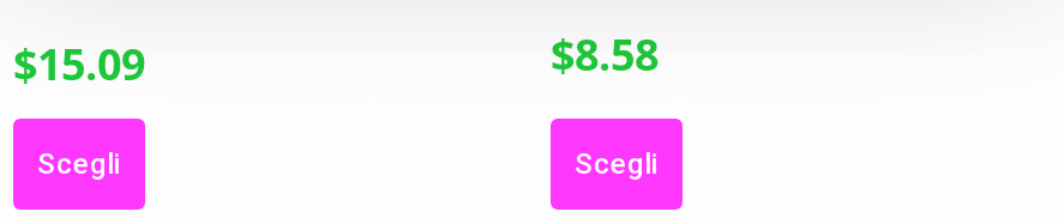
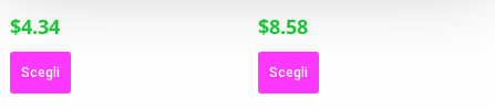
- $15.09
+ $4.34
